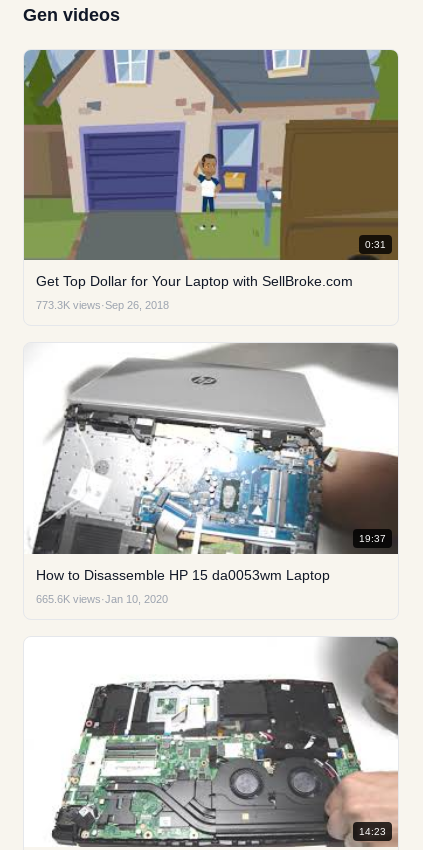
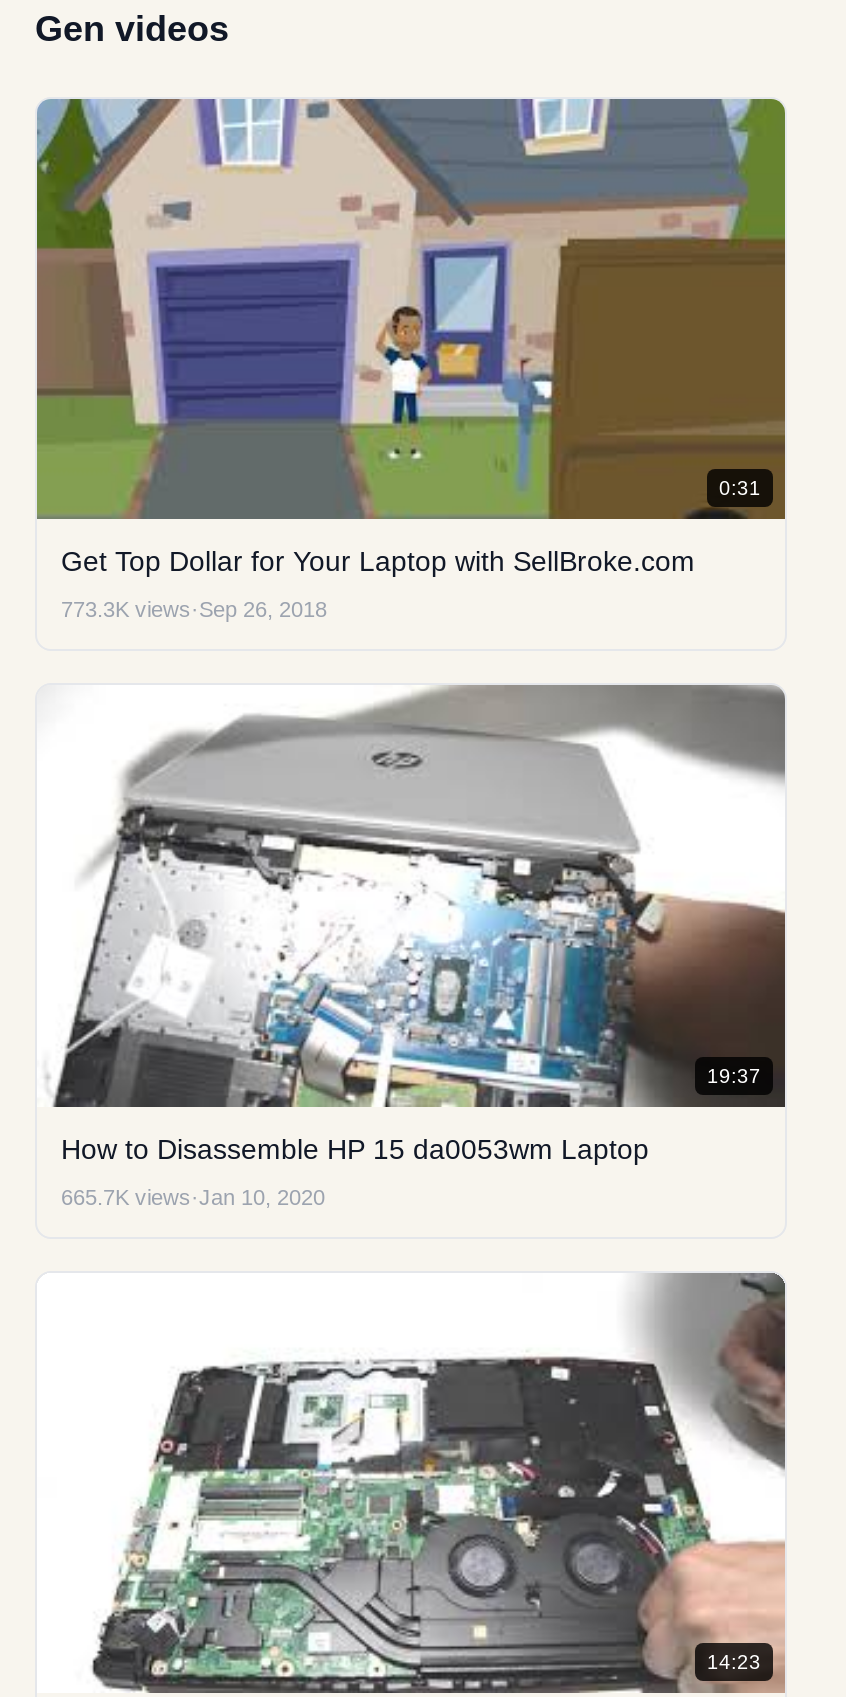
- 665.6K views·Jan 10, 2020
+ 665.7K views·Jan 10, 2020
